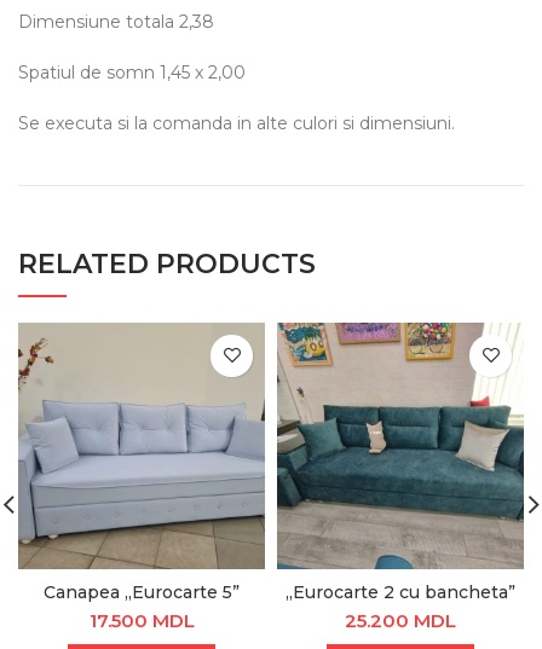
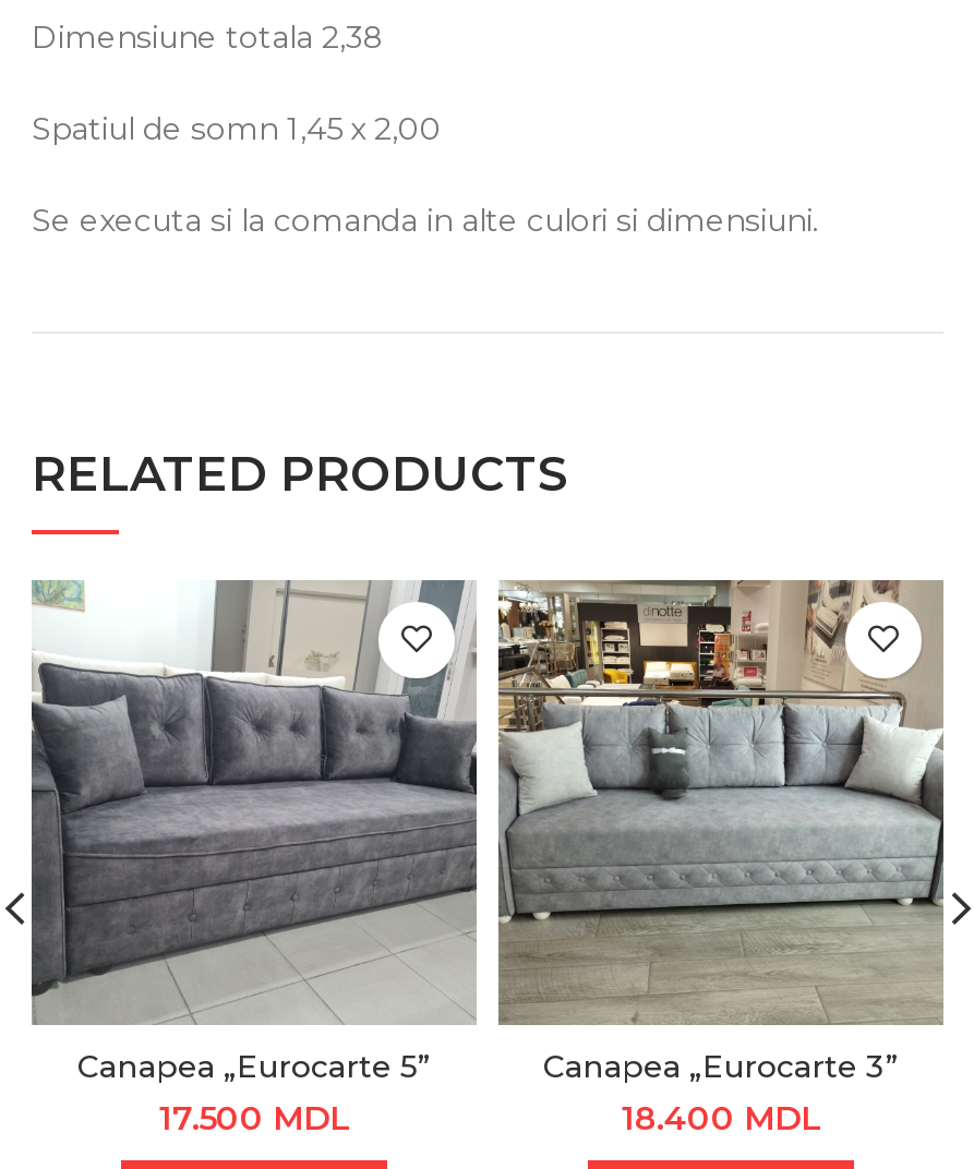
- [image]
+ [image]

- [image]
- „Eurocarte 2 cu bancheta”
- 25.200 MDL
+ [image]
+ Canapea „Eurocarte 3”
+ 18.400 MDL
